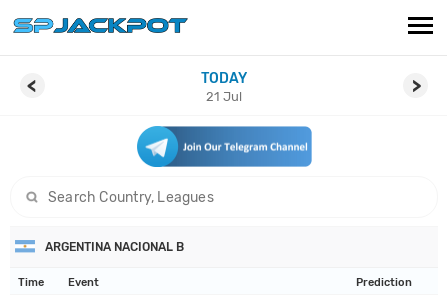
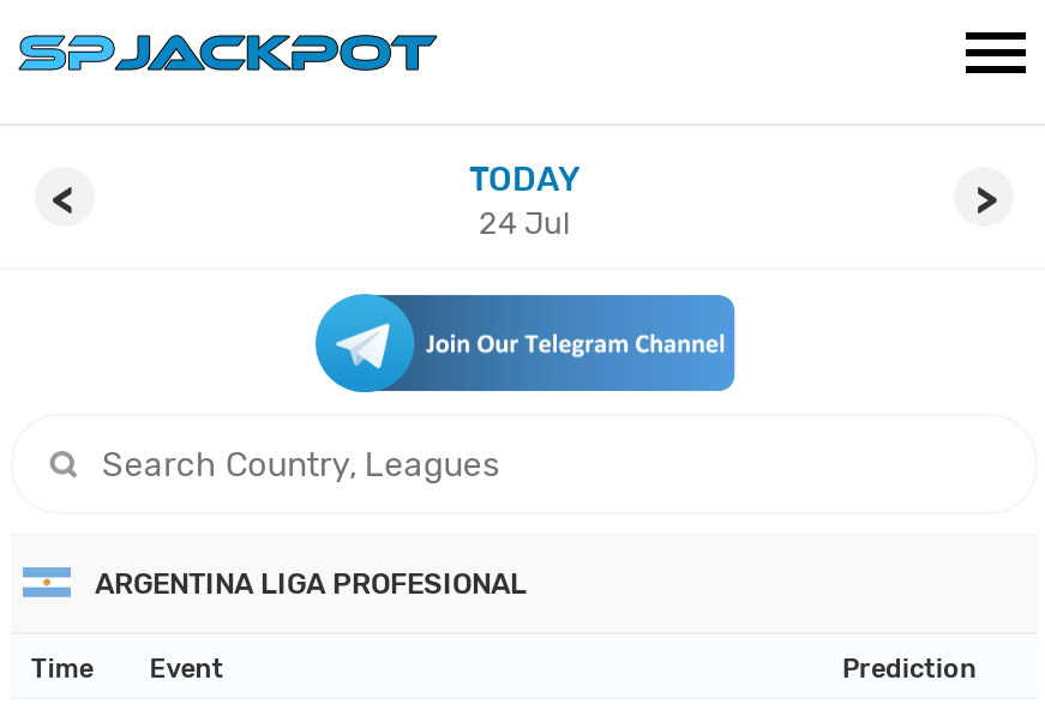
- 21 Jul
+ 24 Jul

- ARGENTINA NACIONAL B
+ ARGENTINA LIGA PROFESIONAL
